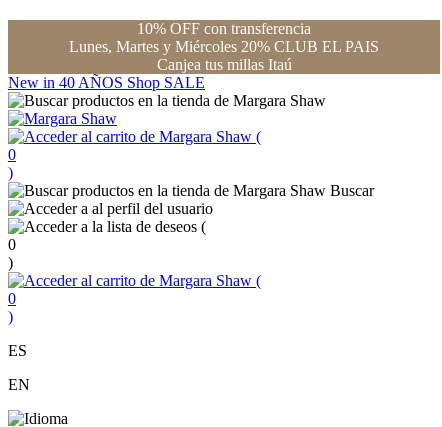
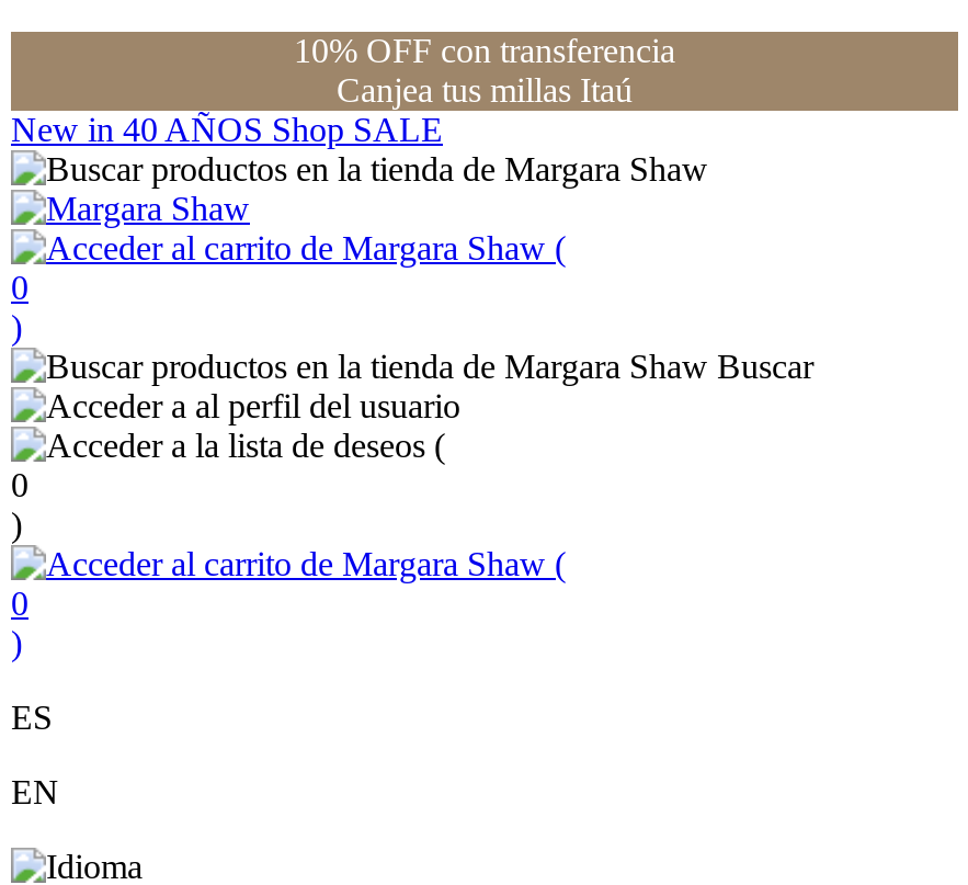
- Lunes, Martes y Miércoles 20% CLUB EL PAIS
